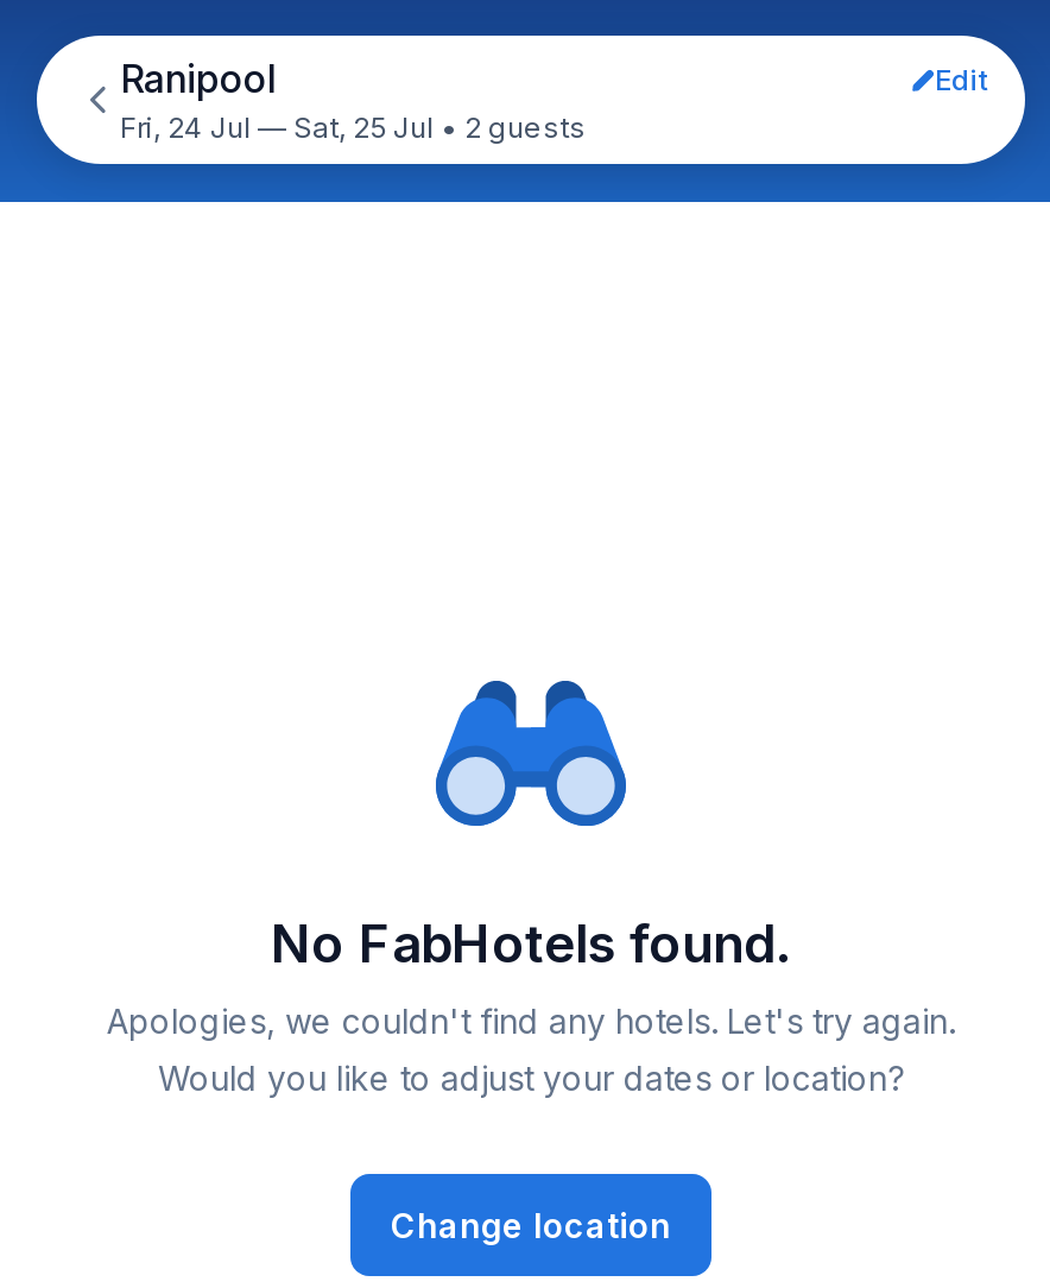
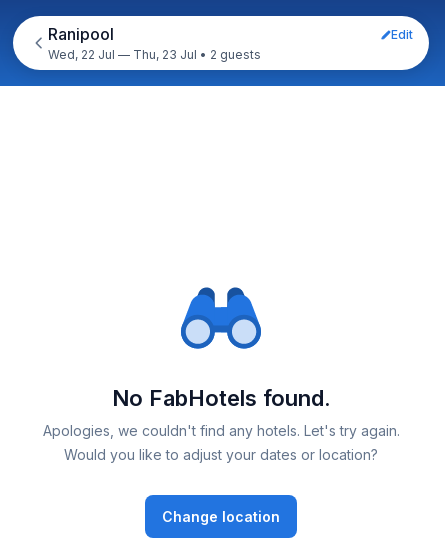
- Fri, 24 Jul — Sat, 25 Jul • 2 guests
+ Wed, 22 Jul — Thu, 23 Jul • 2 guests
